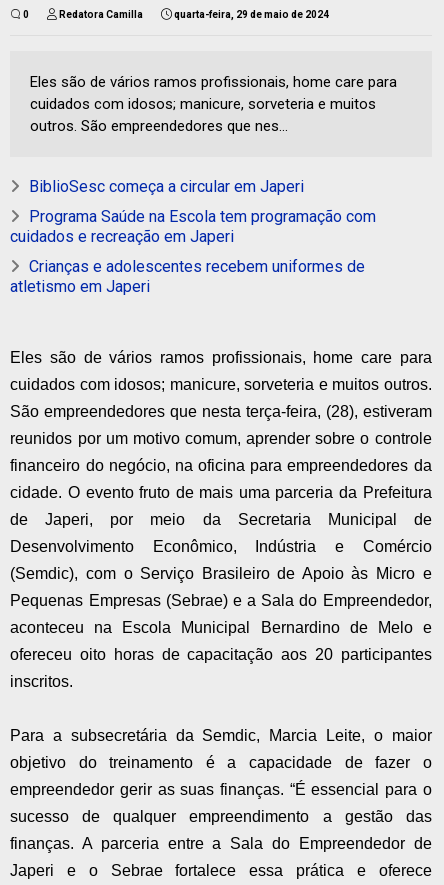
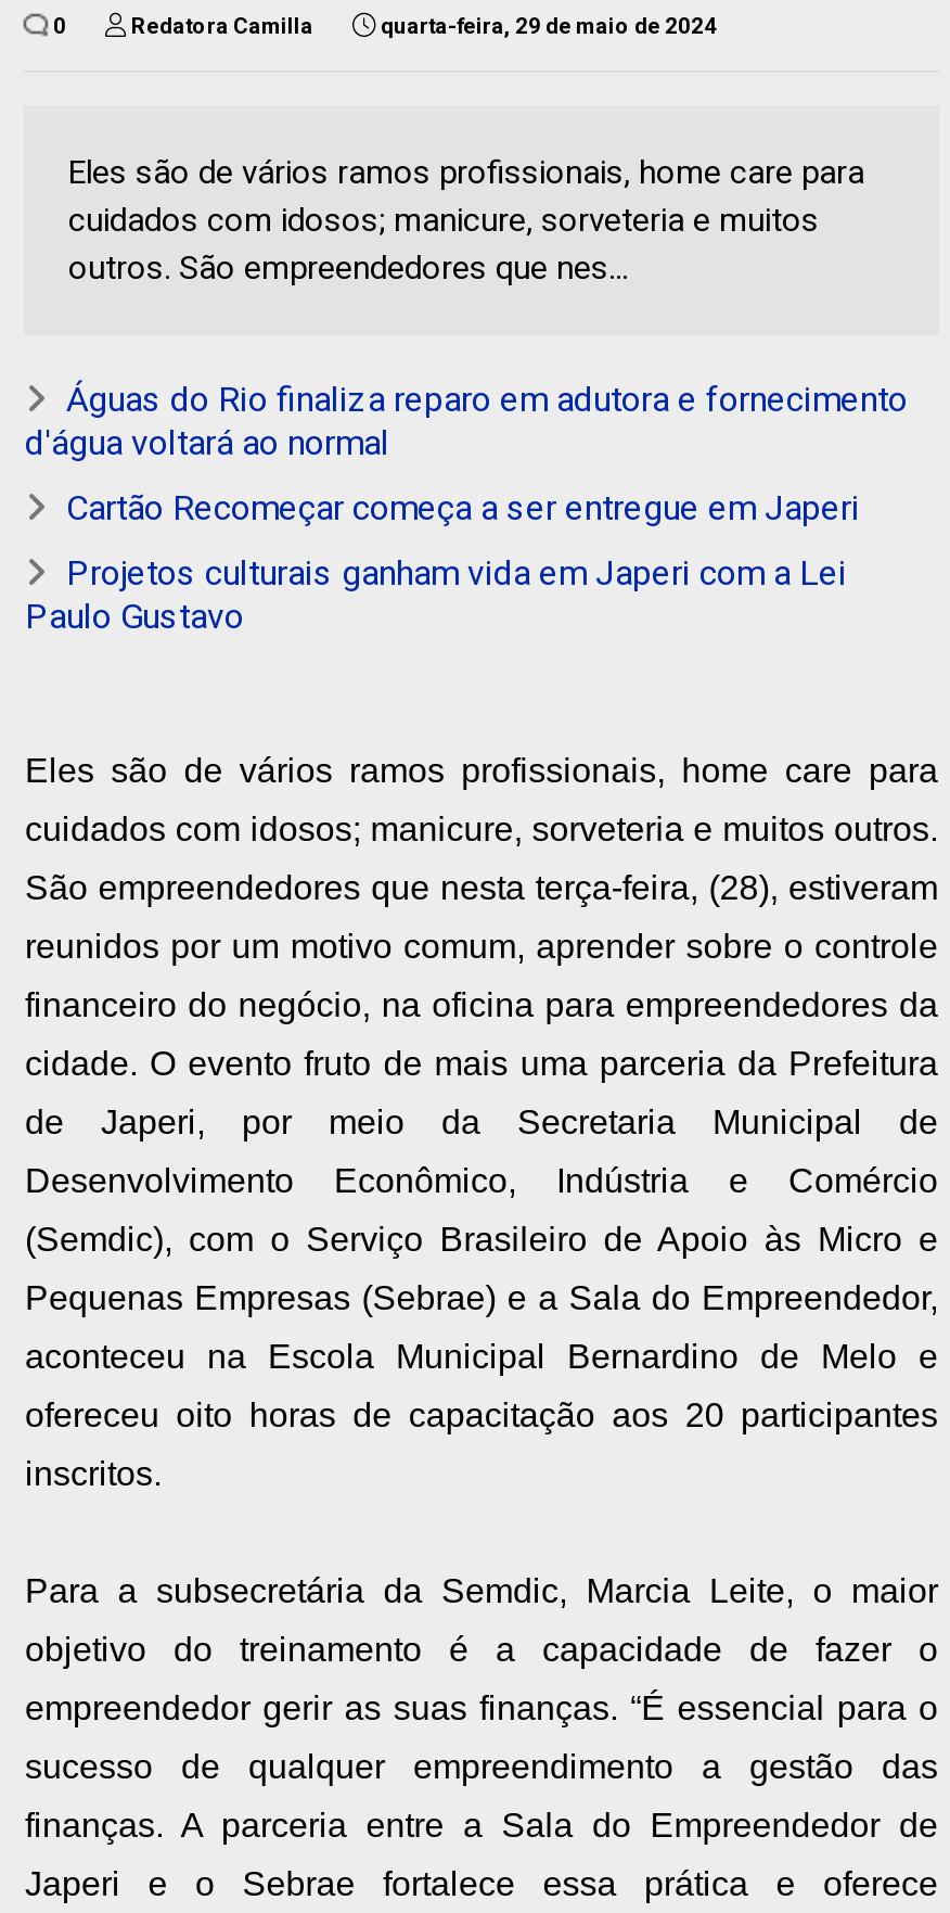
- BiblioSesc começa a circular em Japeri
+ Águas do Rio finaliza reparo em adutora e fornecimento
+ d'água voltará ao normal

- Programa Saúde na Escola tem programação com
- cuidados e recreação em Japeri
+ Cartão Recomeçar começa a ser entregue em Japeri

- Crianças e adolescentes recebem uniformes de
- atletismo em Japeri
+ Projetos culturais ganham vida em Japeri com a Lei
+ Paulo Gustavo
